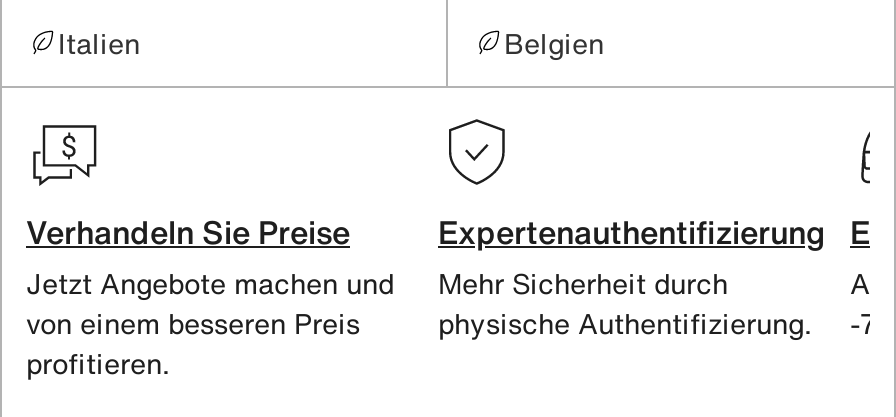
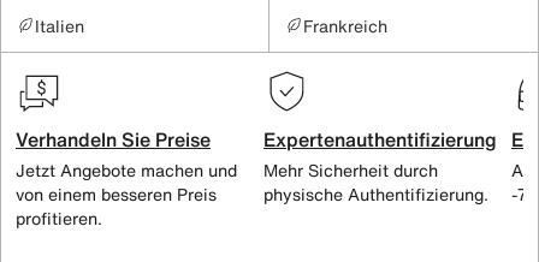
- Belgien
+ Frankreich
